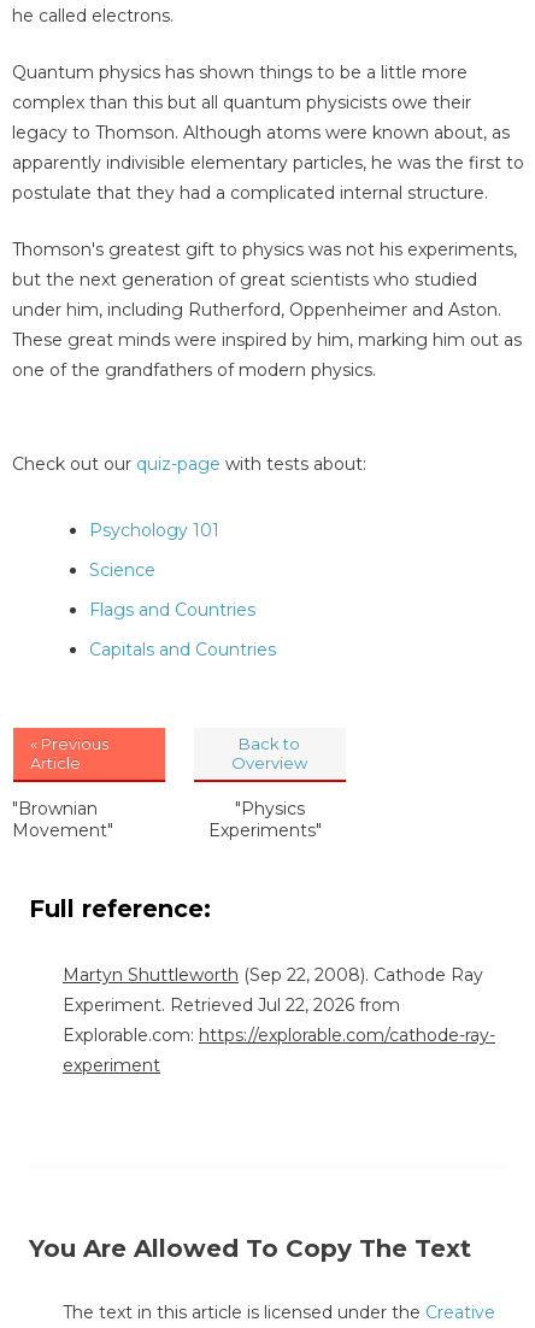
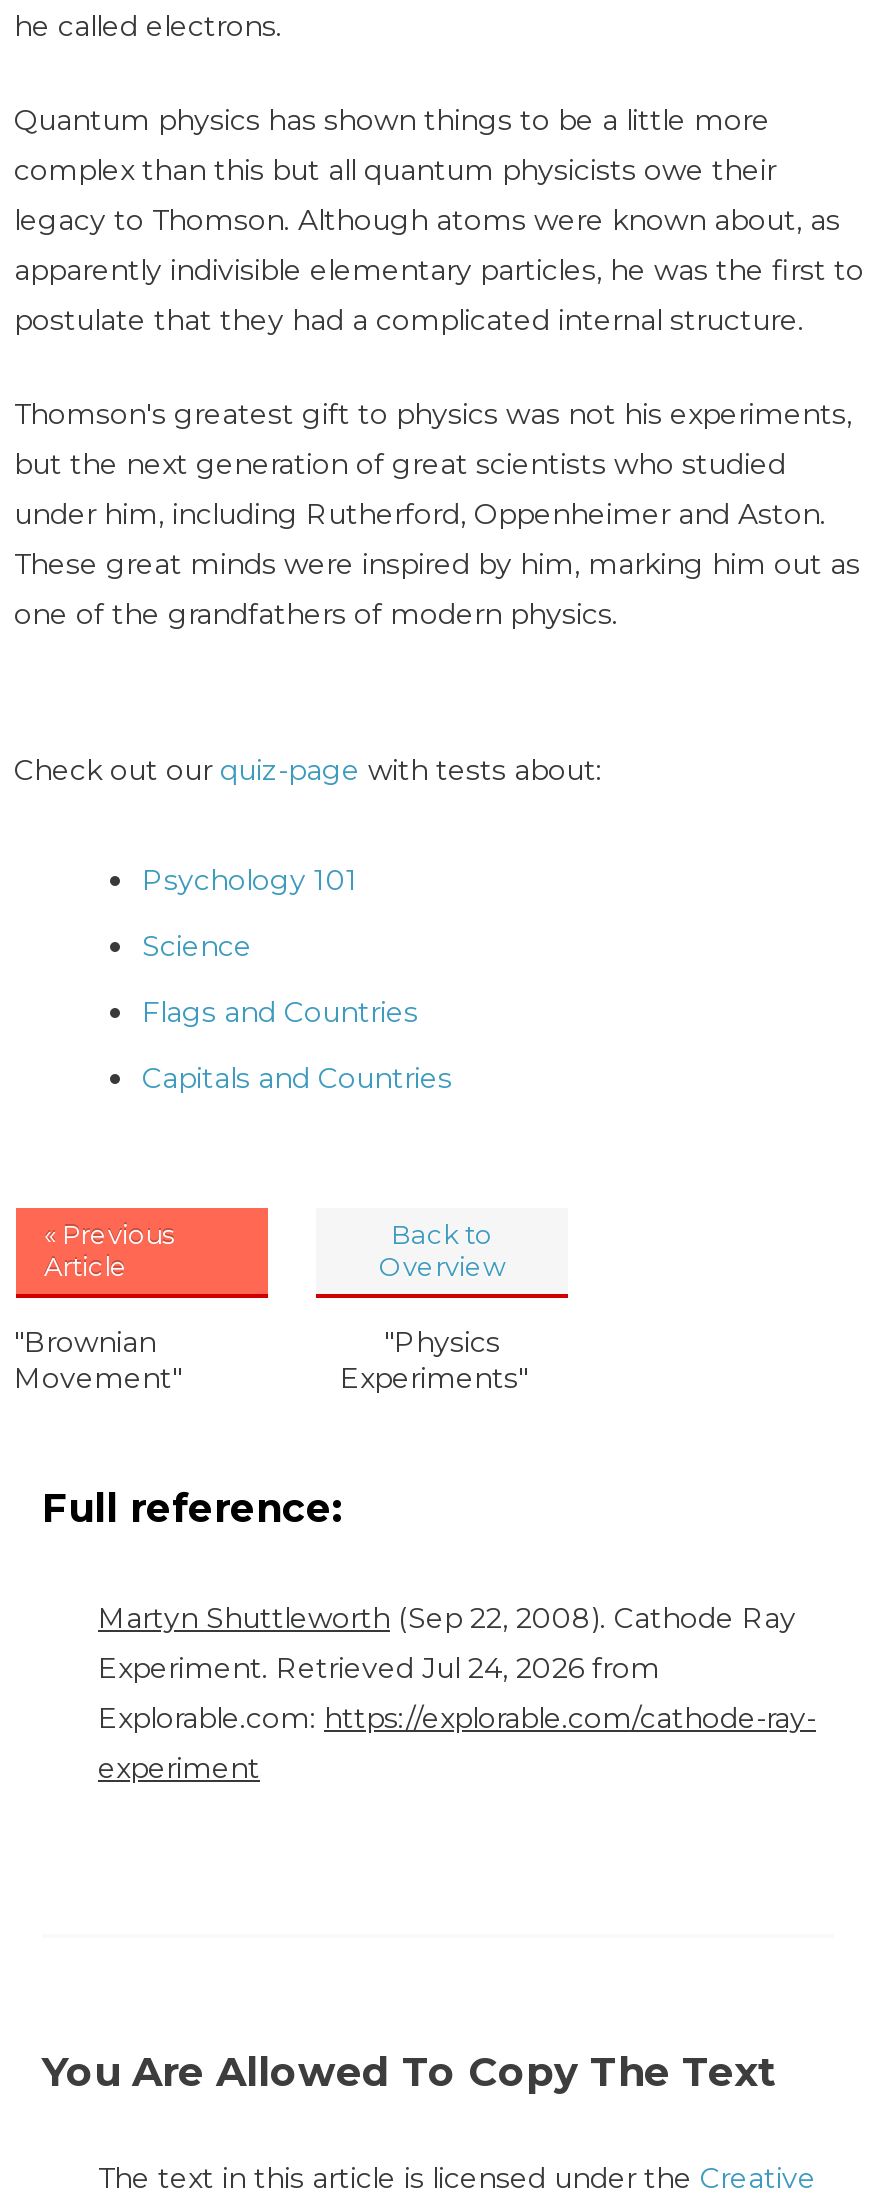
- Experiment. Retrieved Jul 22, 2026 from
+ Experiment. Retrieved Jul 24, 2026 from
